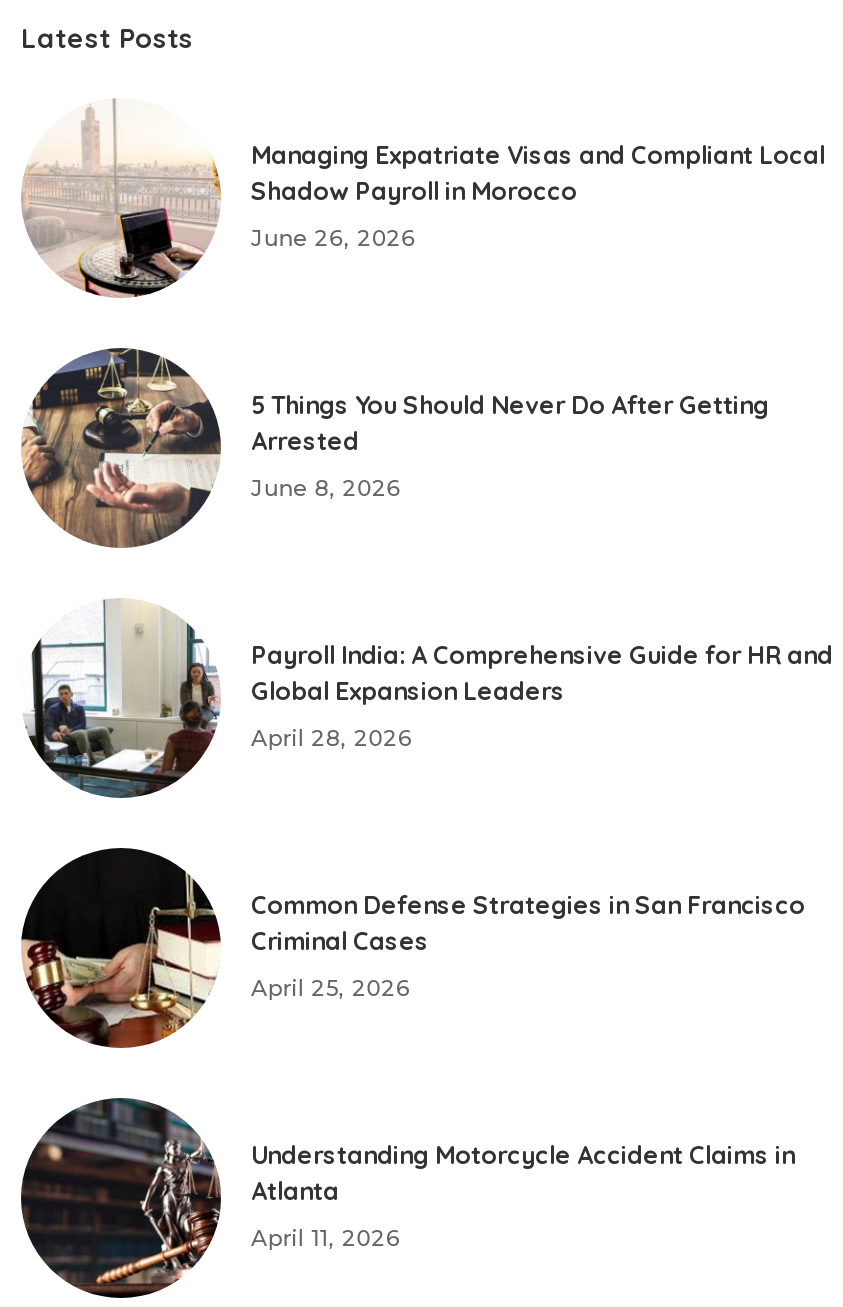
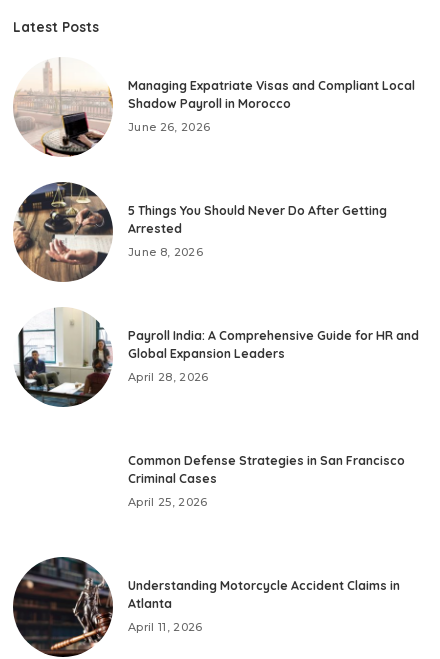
- [image]
